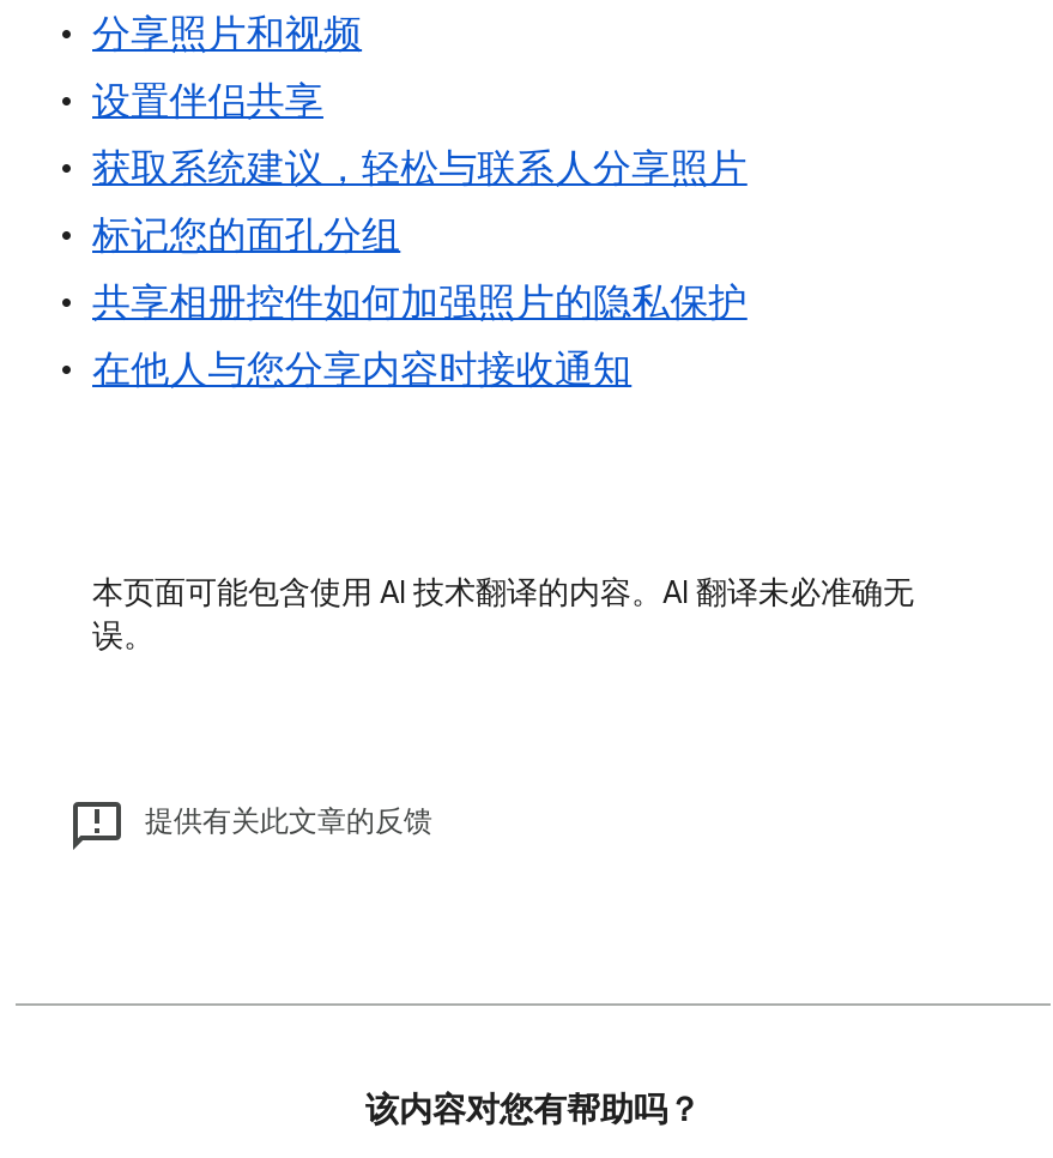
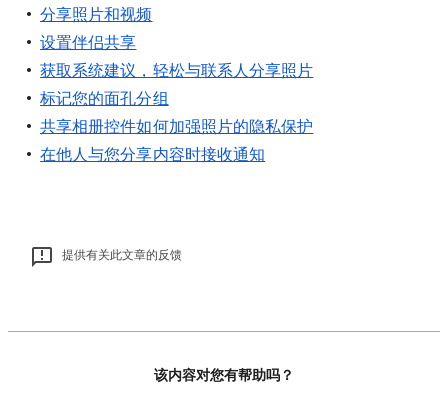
- 本页面可能包含使用 AI 技术翻译的内容。AI 翻译未必准确无
- 误。
